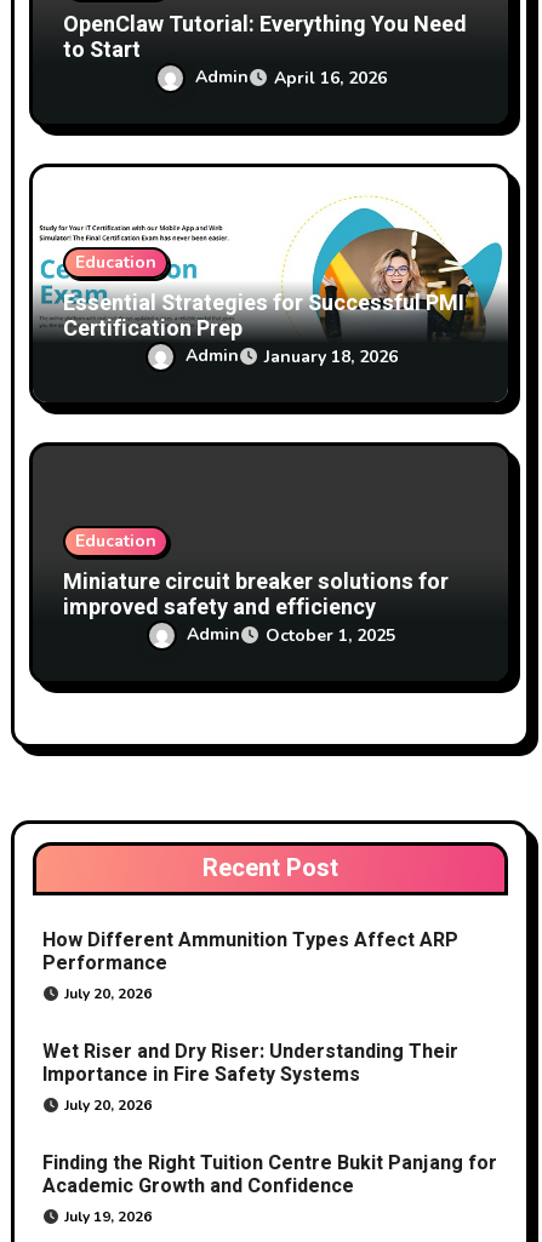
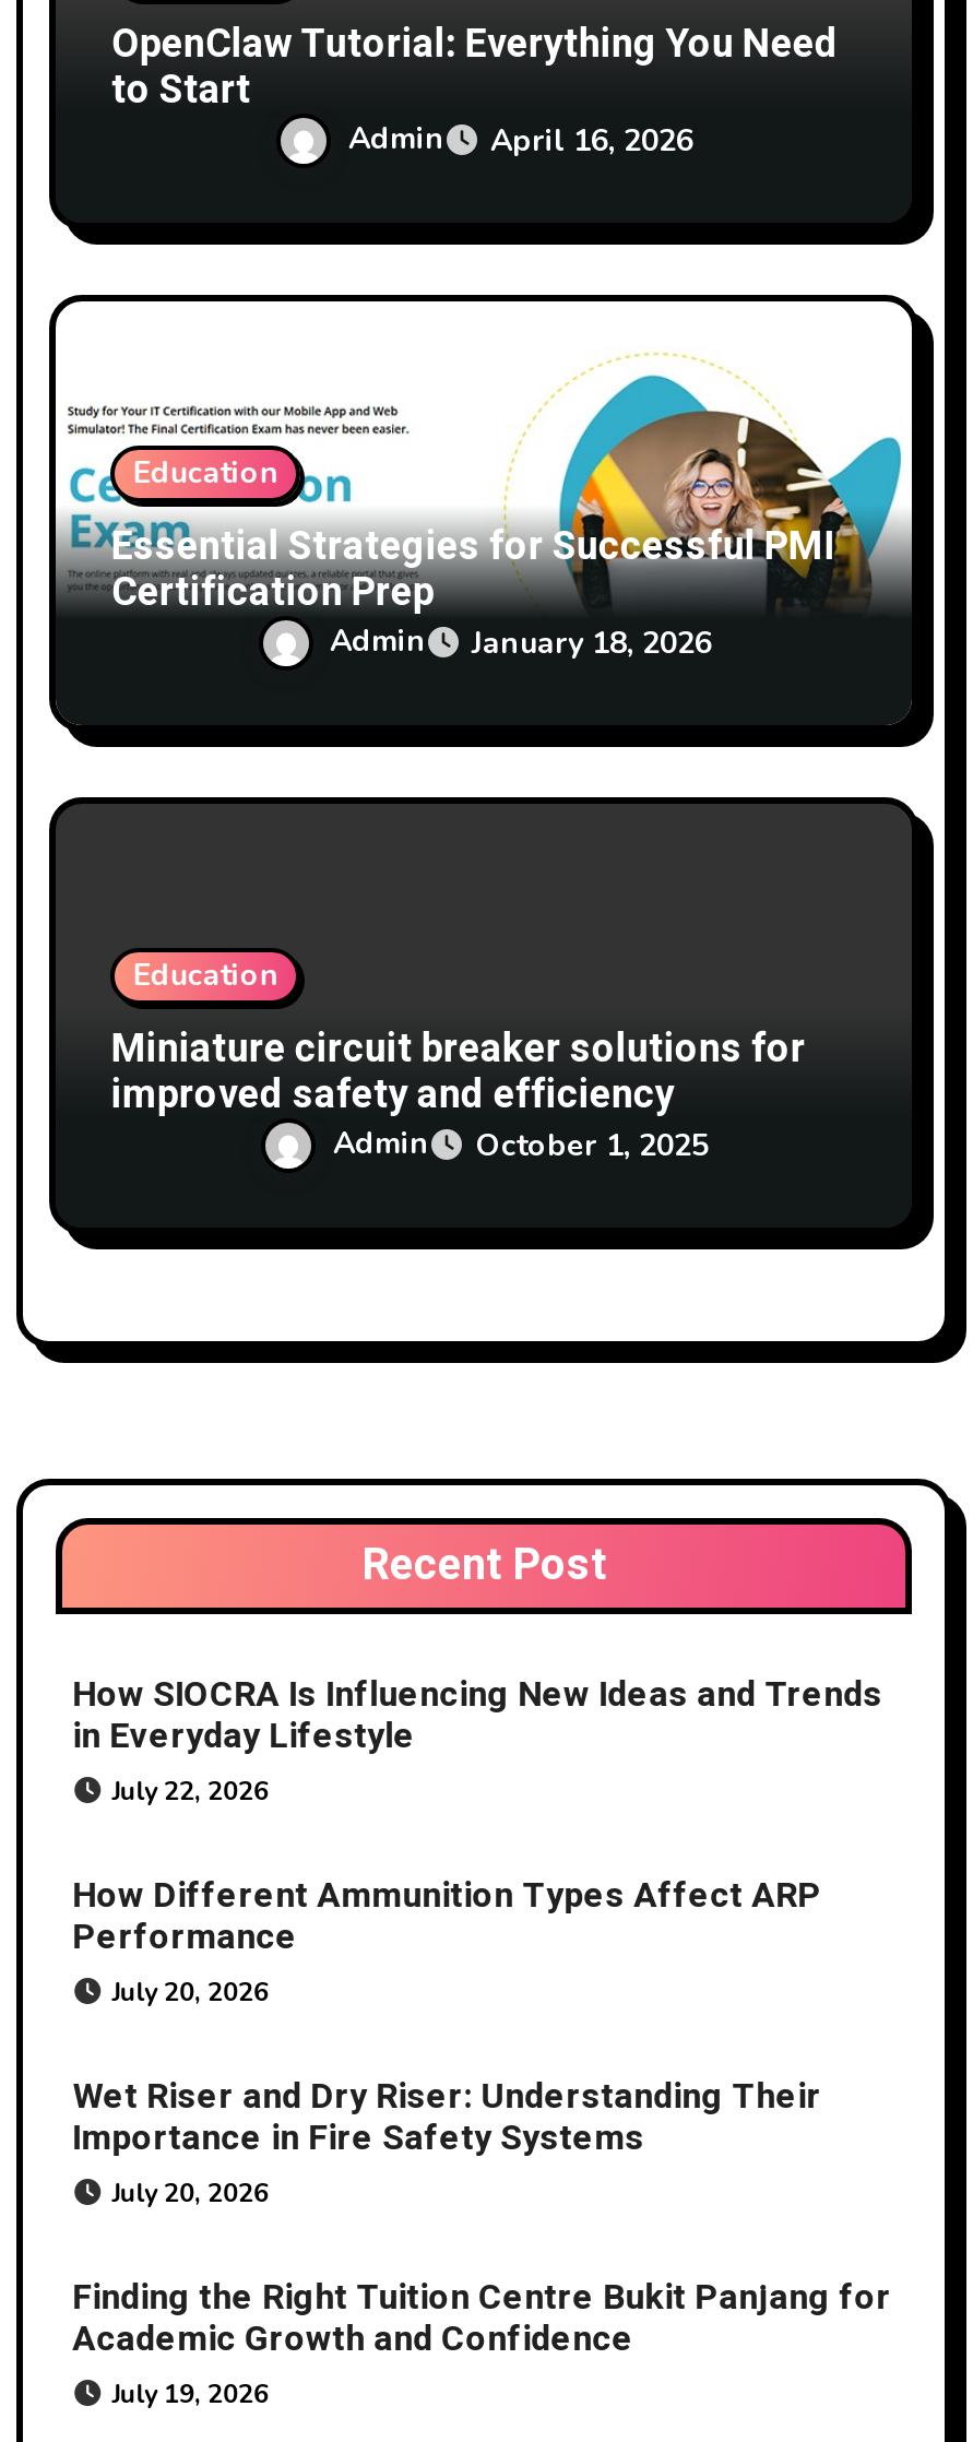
+ How SIOCRA Is Influencing New Ideas and Trends
+ in Everyday Lifestyle
+ July 22, 2026
